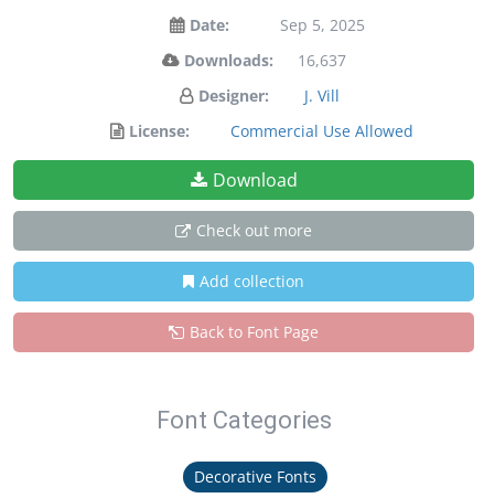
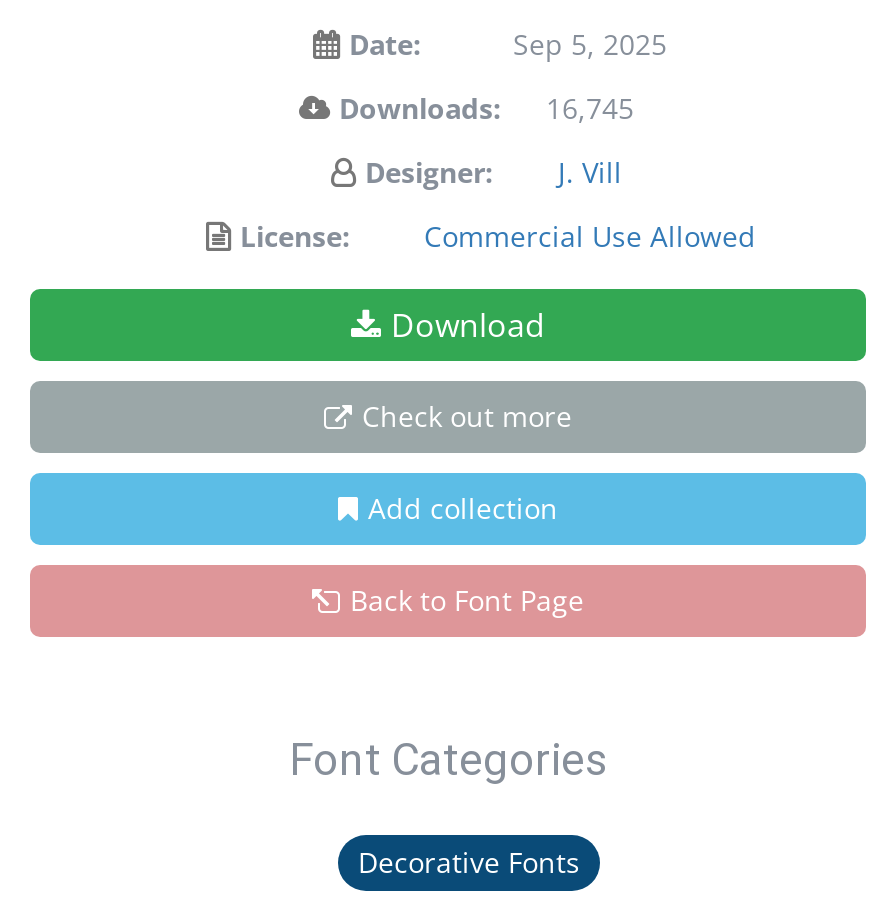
- Downloads: 16,637
+ Downloads: 16,745
